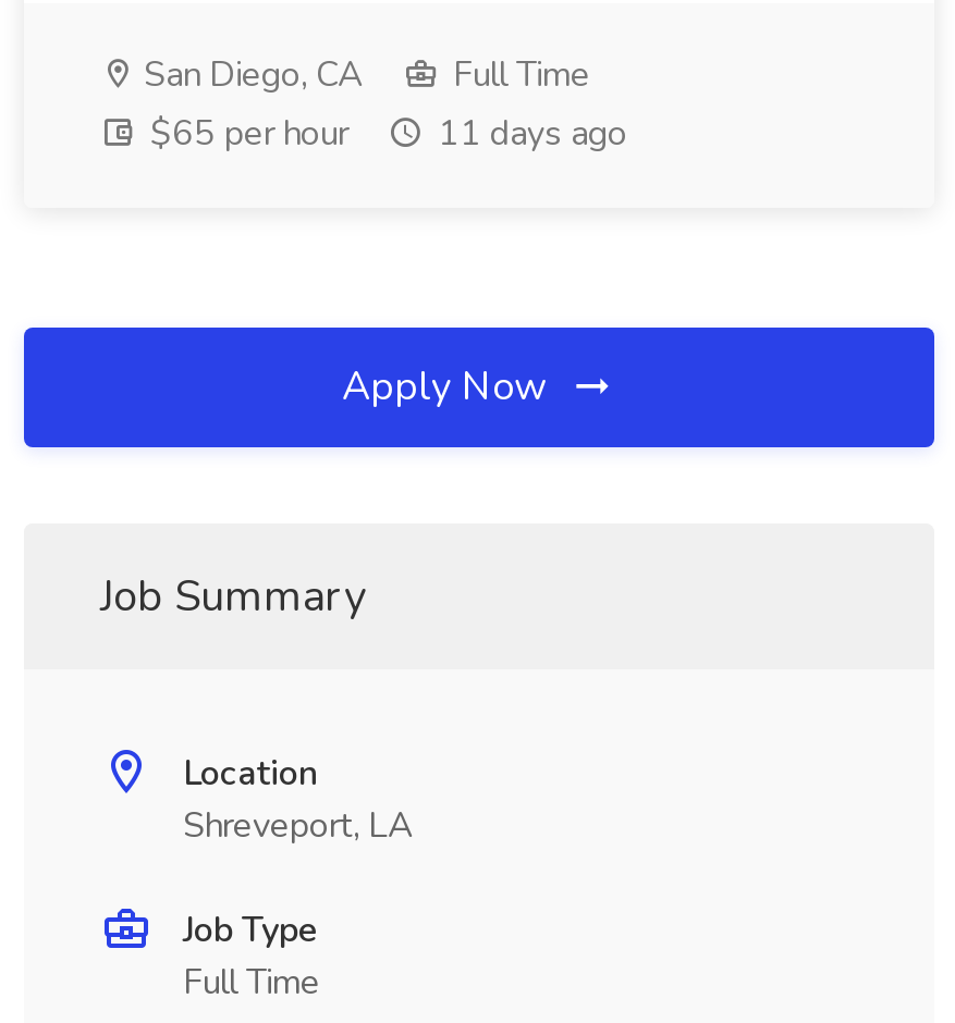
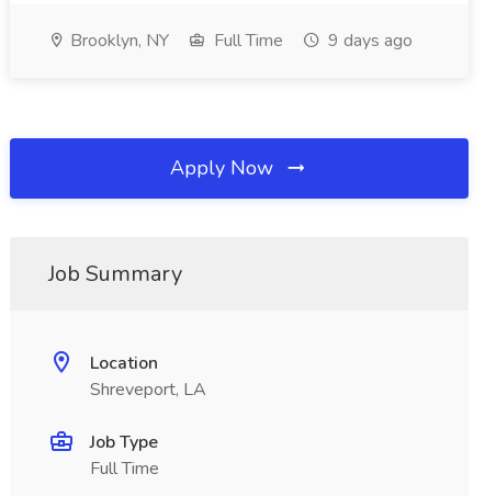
- San Diego, CA
+ Brooklyn, NY

- $65 per hour
- 11 days ago
+ 9 days ago
